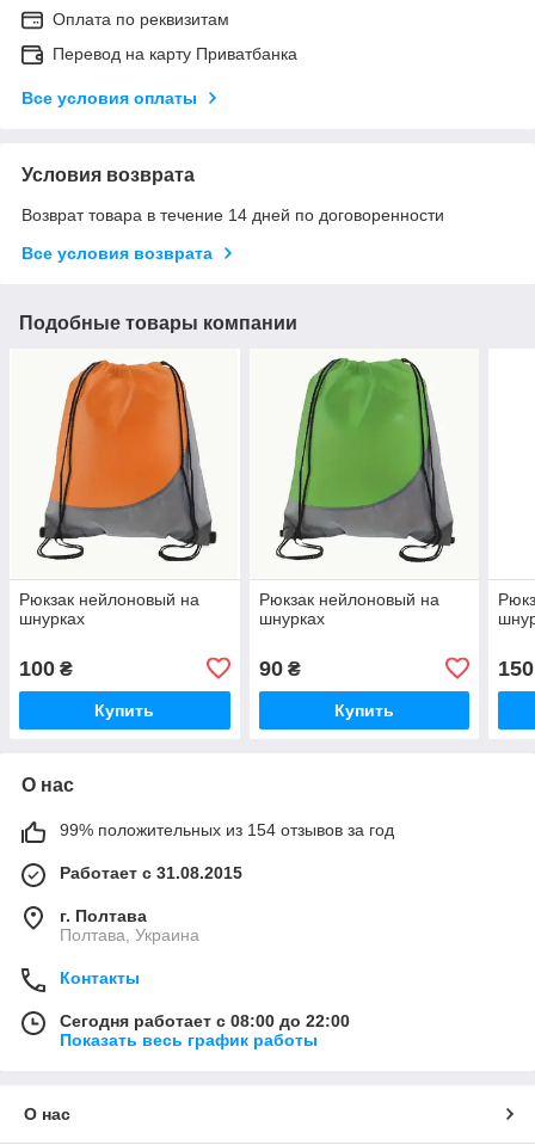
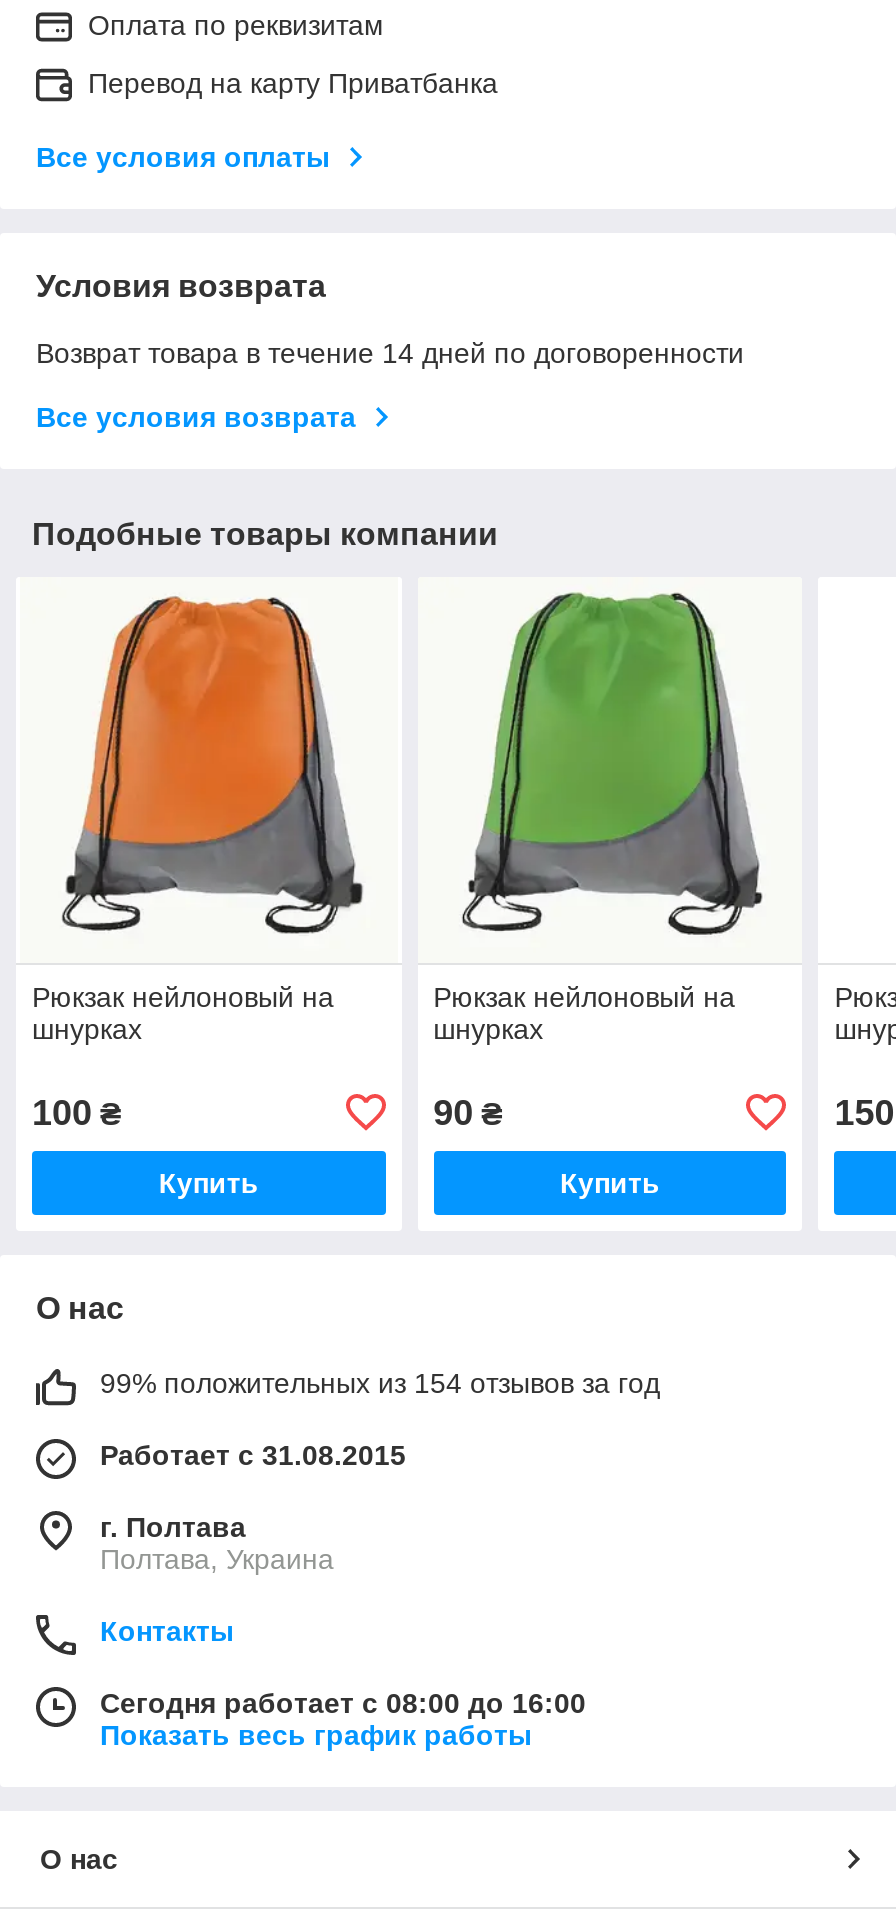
- Сегодня работает с 08:00 до 22:00
+ Сегодня работает с 08:00 до 16:00
